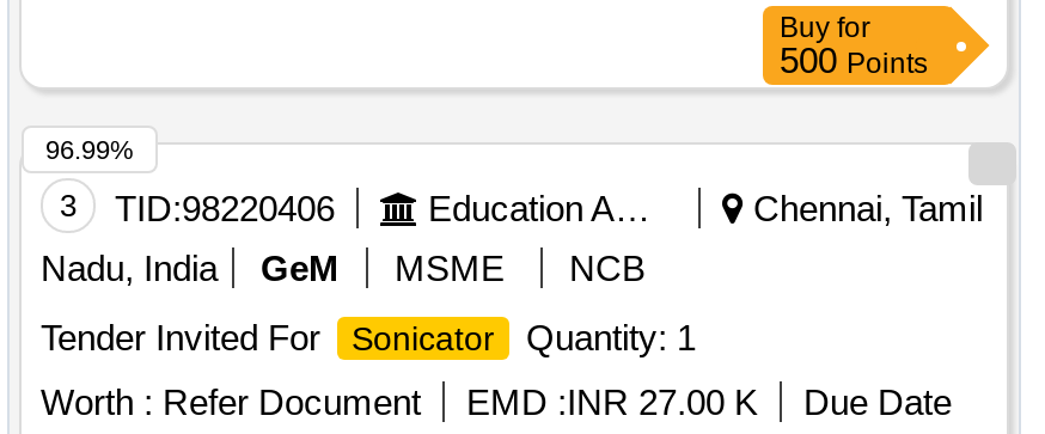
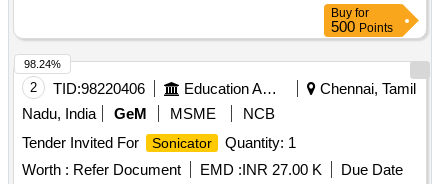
- 96.99%
+ 98.24%

- 3 TID:98220406
+ 2 TID:98220406
